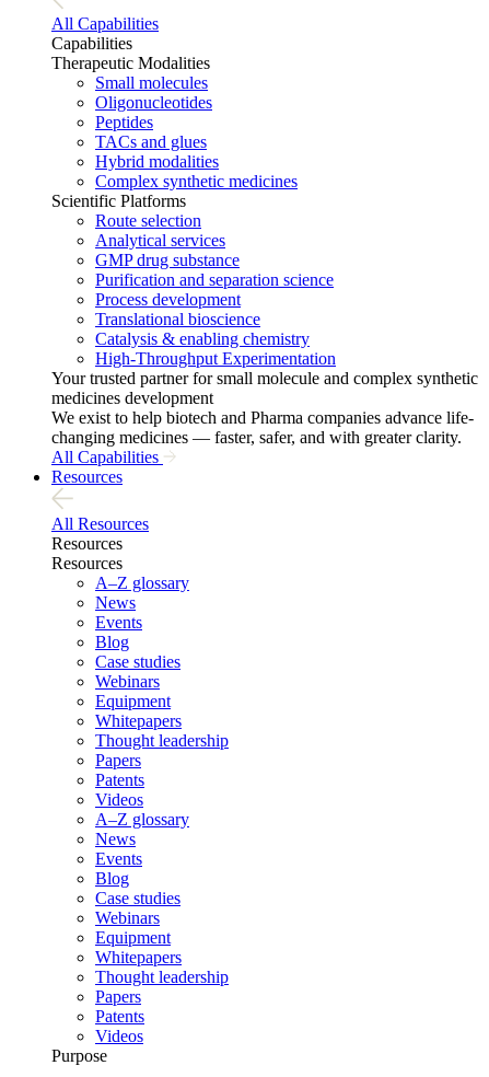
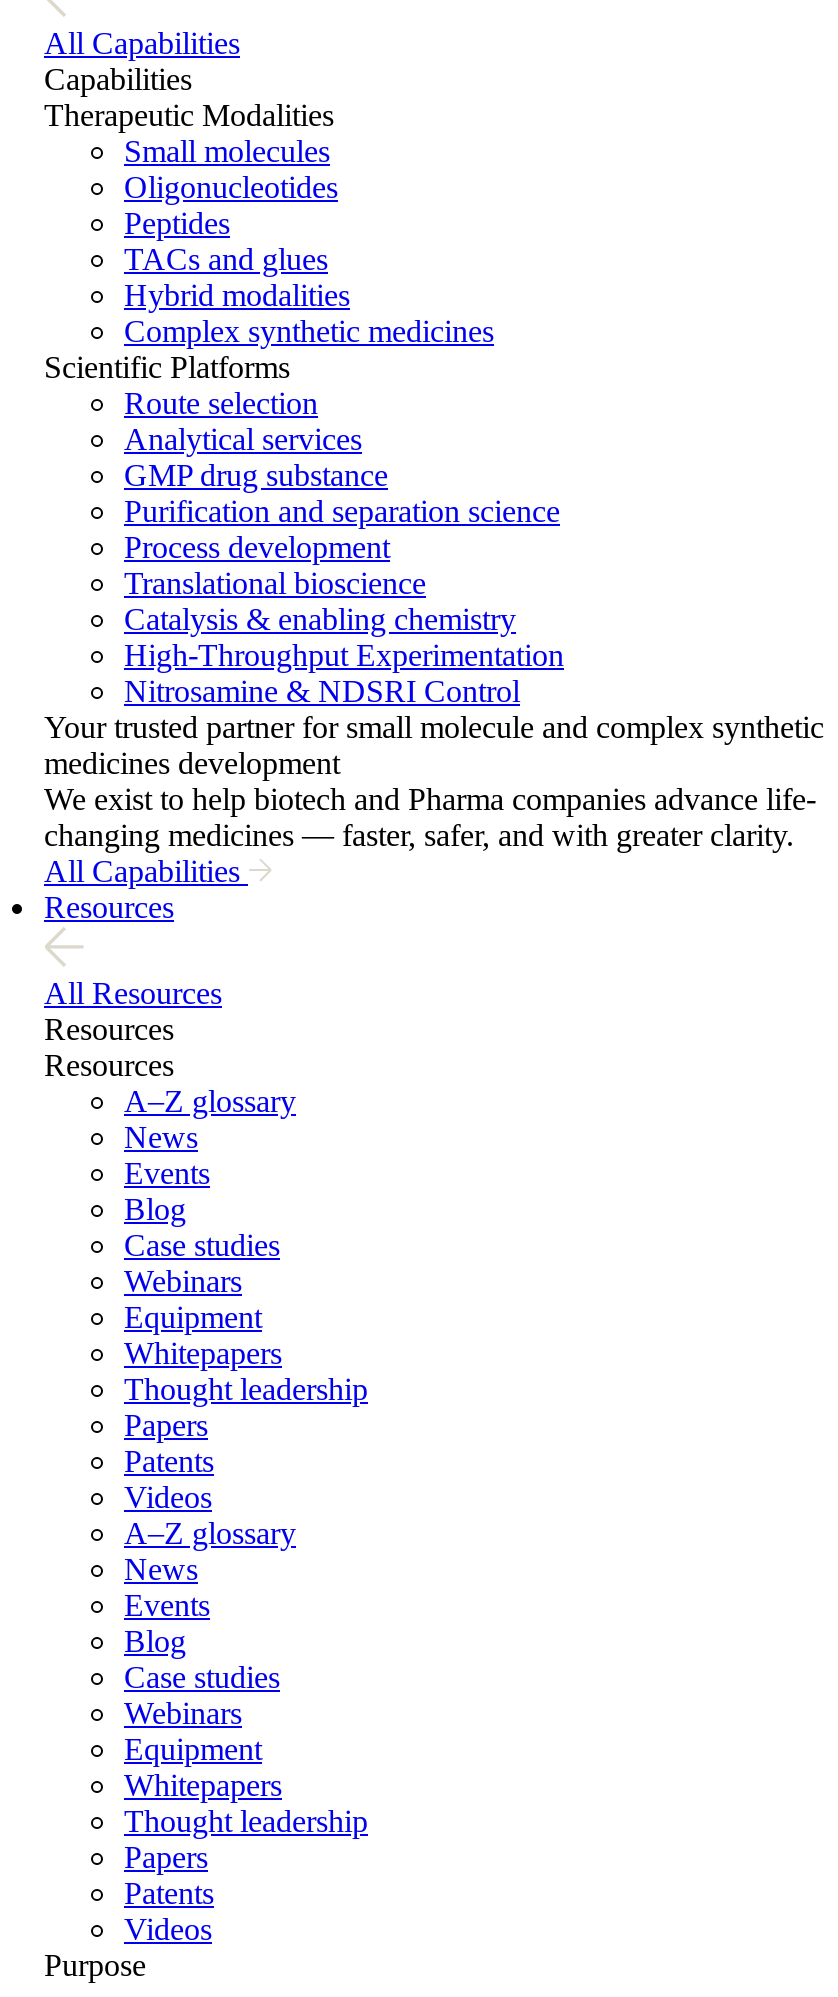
+ Nitrosamine & NDSRI Control
